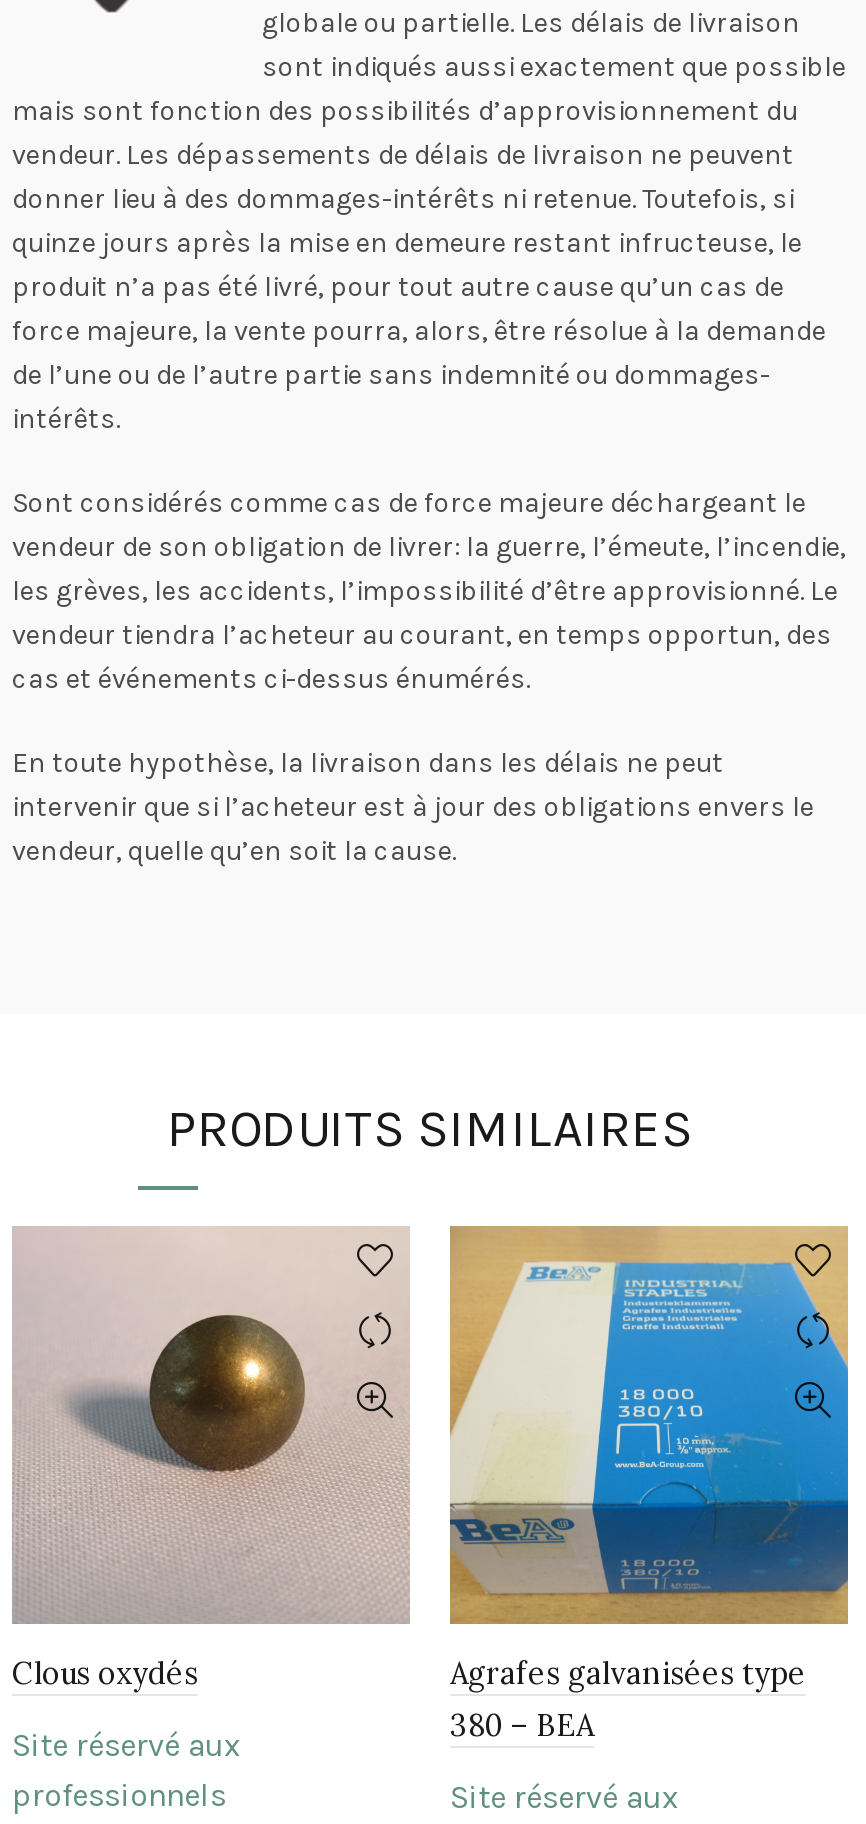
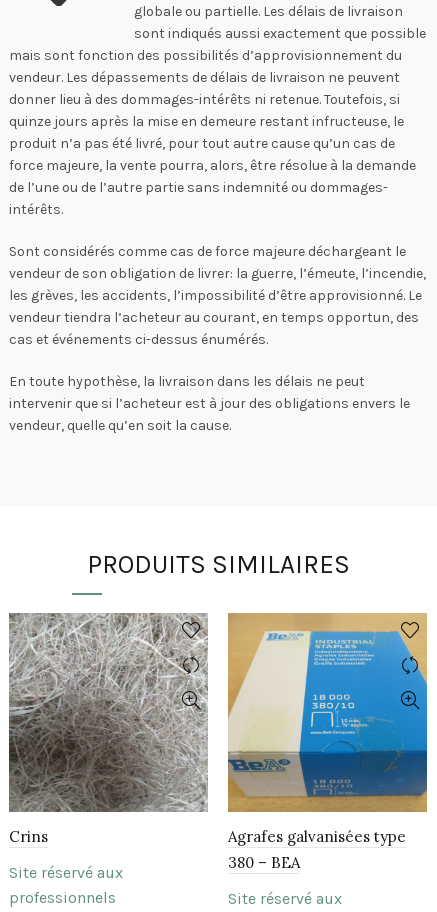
- [image]
- Clous oxydés
+ [image]
+ Crins
